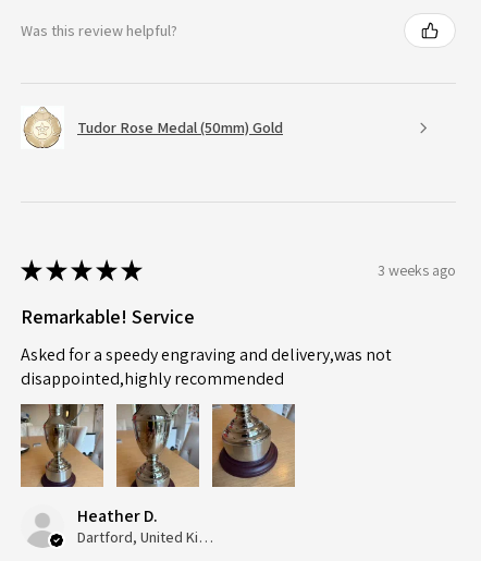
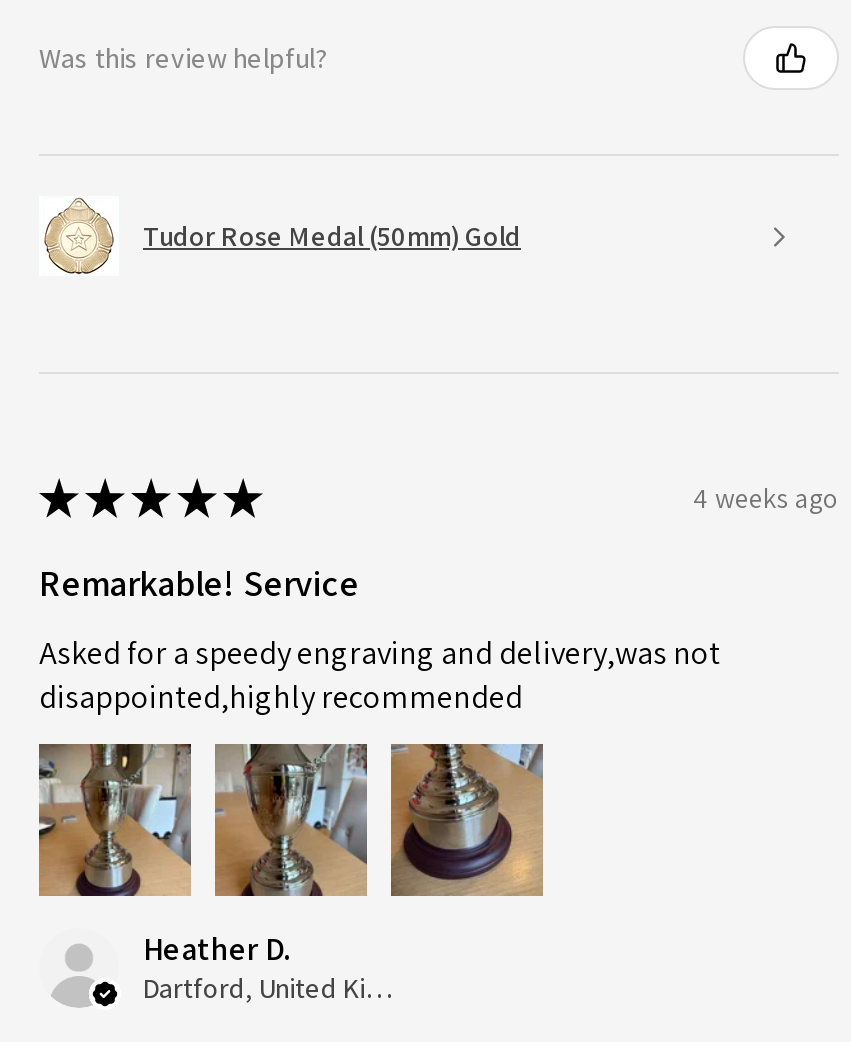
- 3 weeks ago
+ 4 weeks ago
